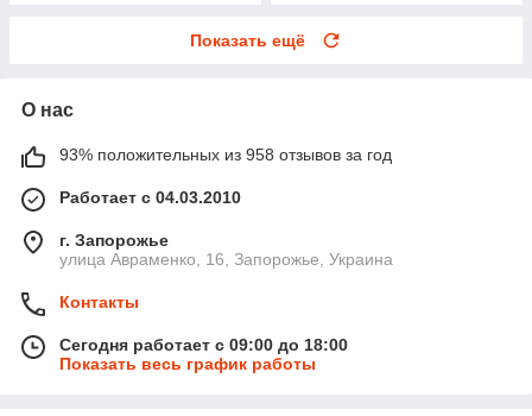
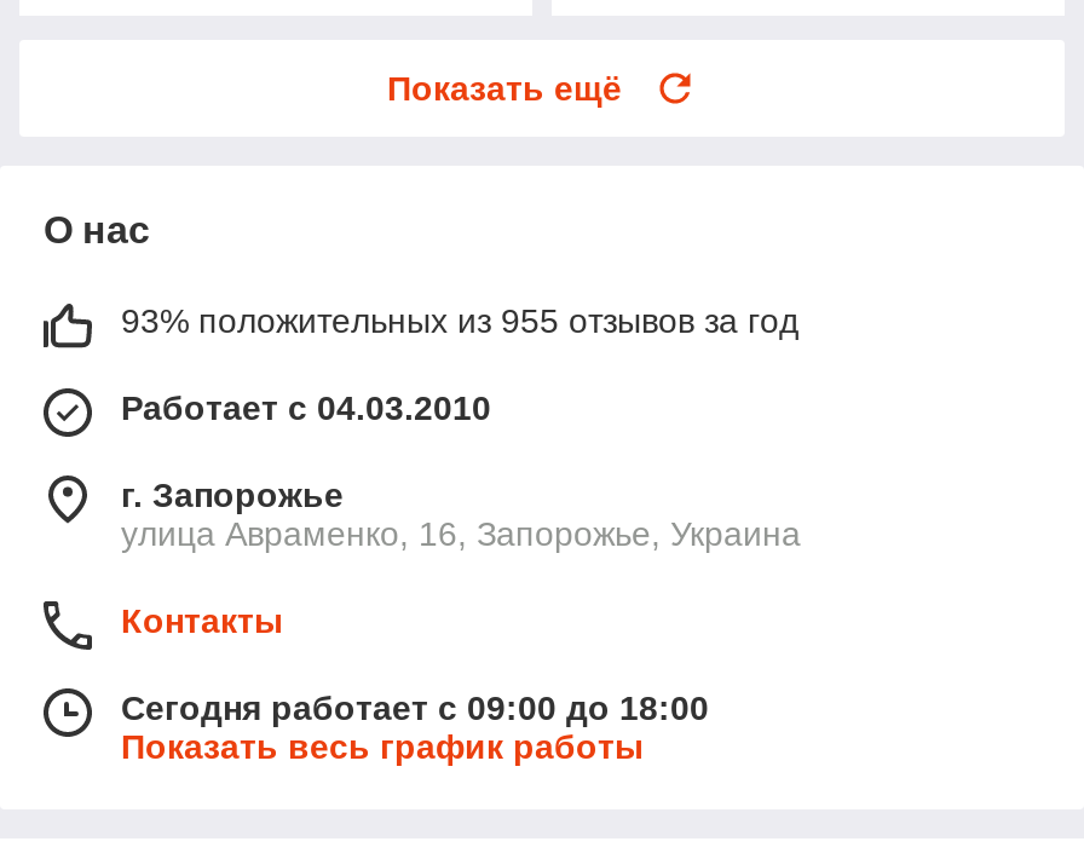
- 93% положительных из 958 отзывов за год
+ 93% положительных из 955 отзывов за год
